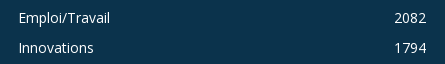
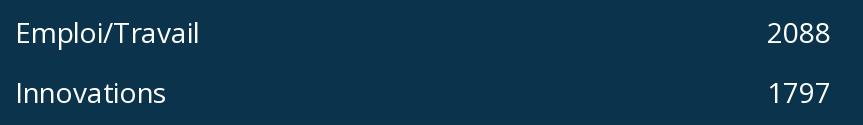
- 2082
+ 2088

- 1794
+ 1797
